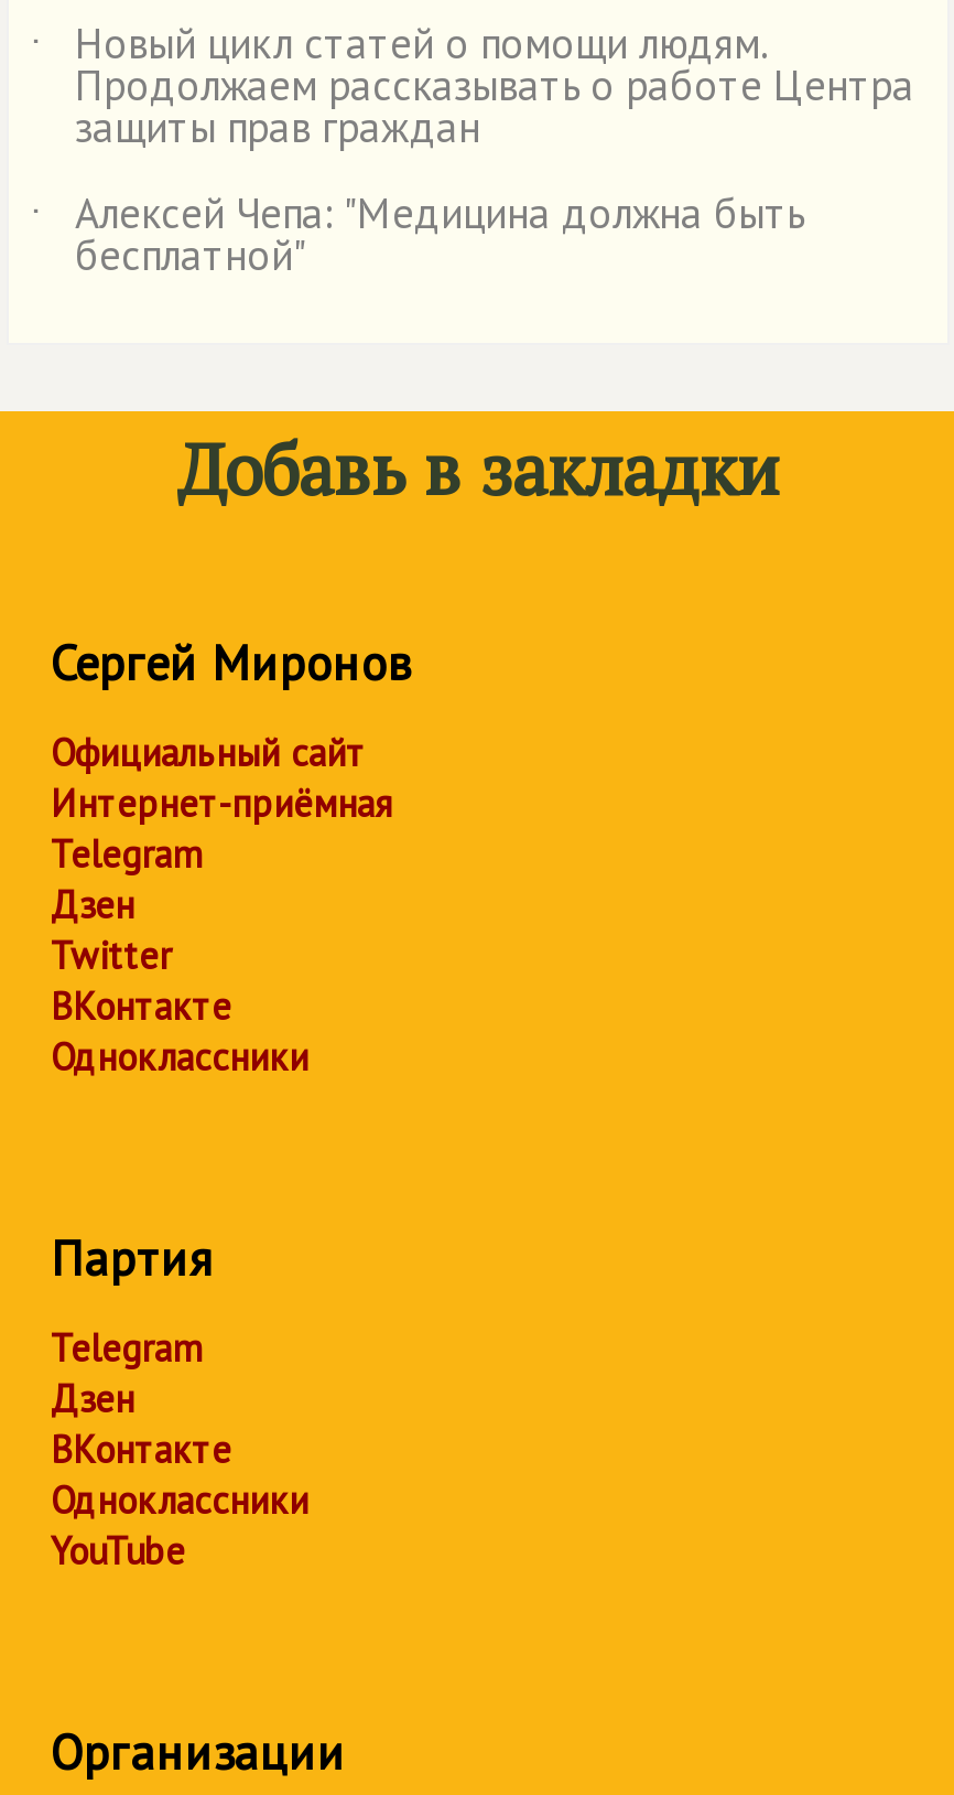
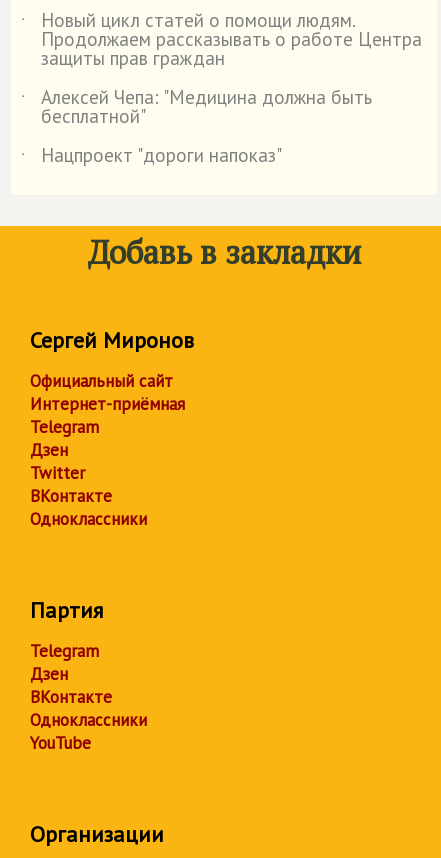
+ ˙ Нацпроект "дороги напоказ"
